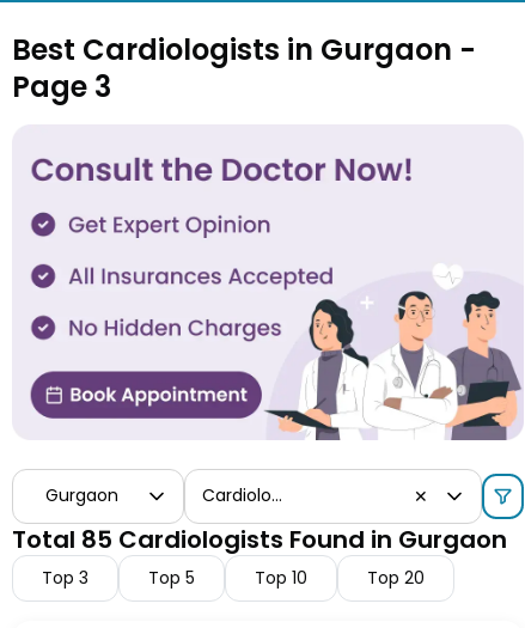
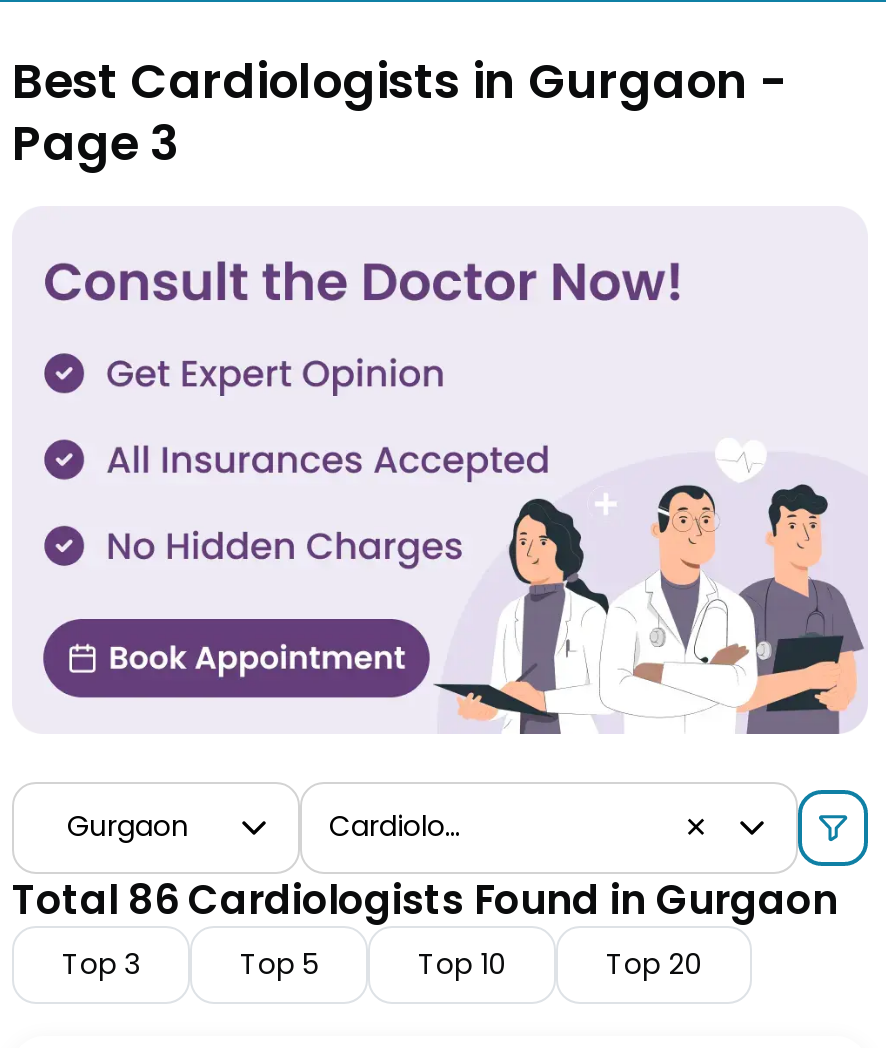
- Total 85 Cardiologists Found in Gurgaon
+ Total 86 Cardiologists Found in Gurgaon
